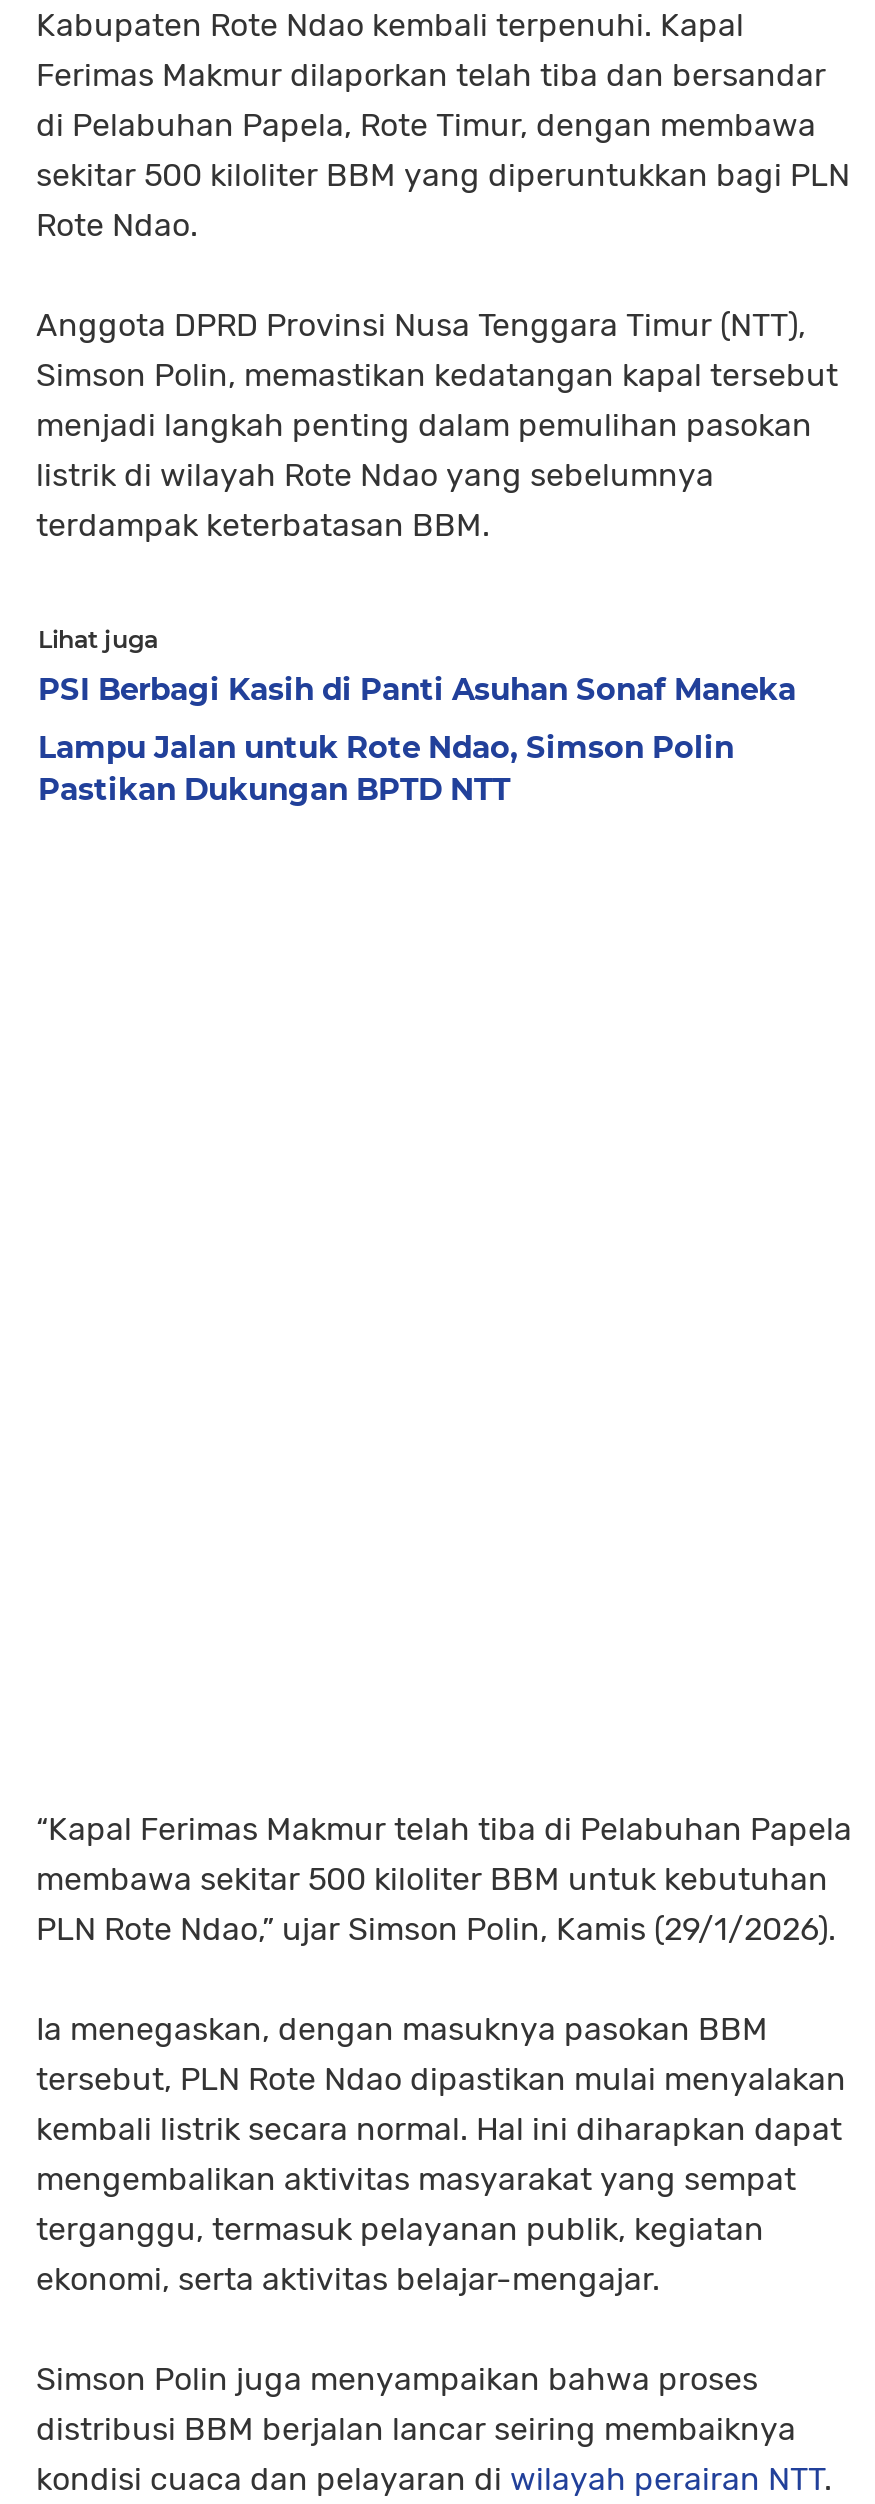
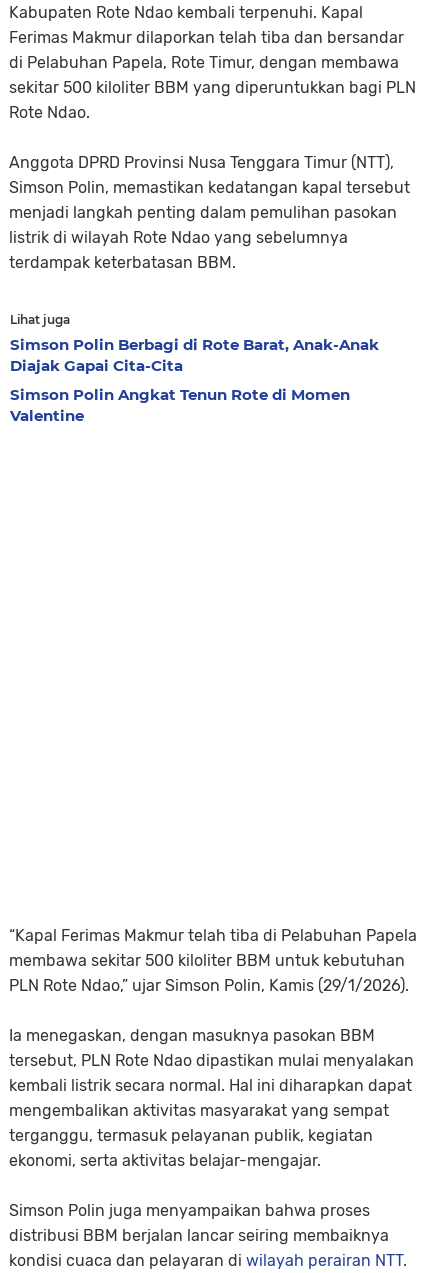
- PSI Berbagi Kasih di Panti Asuhan Sonaf Maneka
+ Simson Polin Berbagi di Rote Barat, Anak-Anak
+ Diajak Gapai Cita-Cita

- Lampu Jalan untuk Rote Ndao, Simson Polin
- Pastikan Dukungan BPTD NTT
+ Simson Polin Angkat Tenun Rote di Momen
+ Valentine
